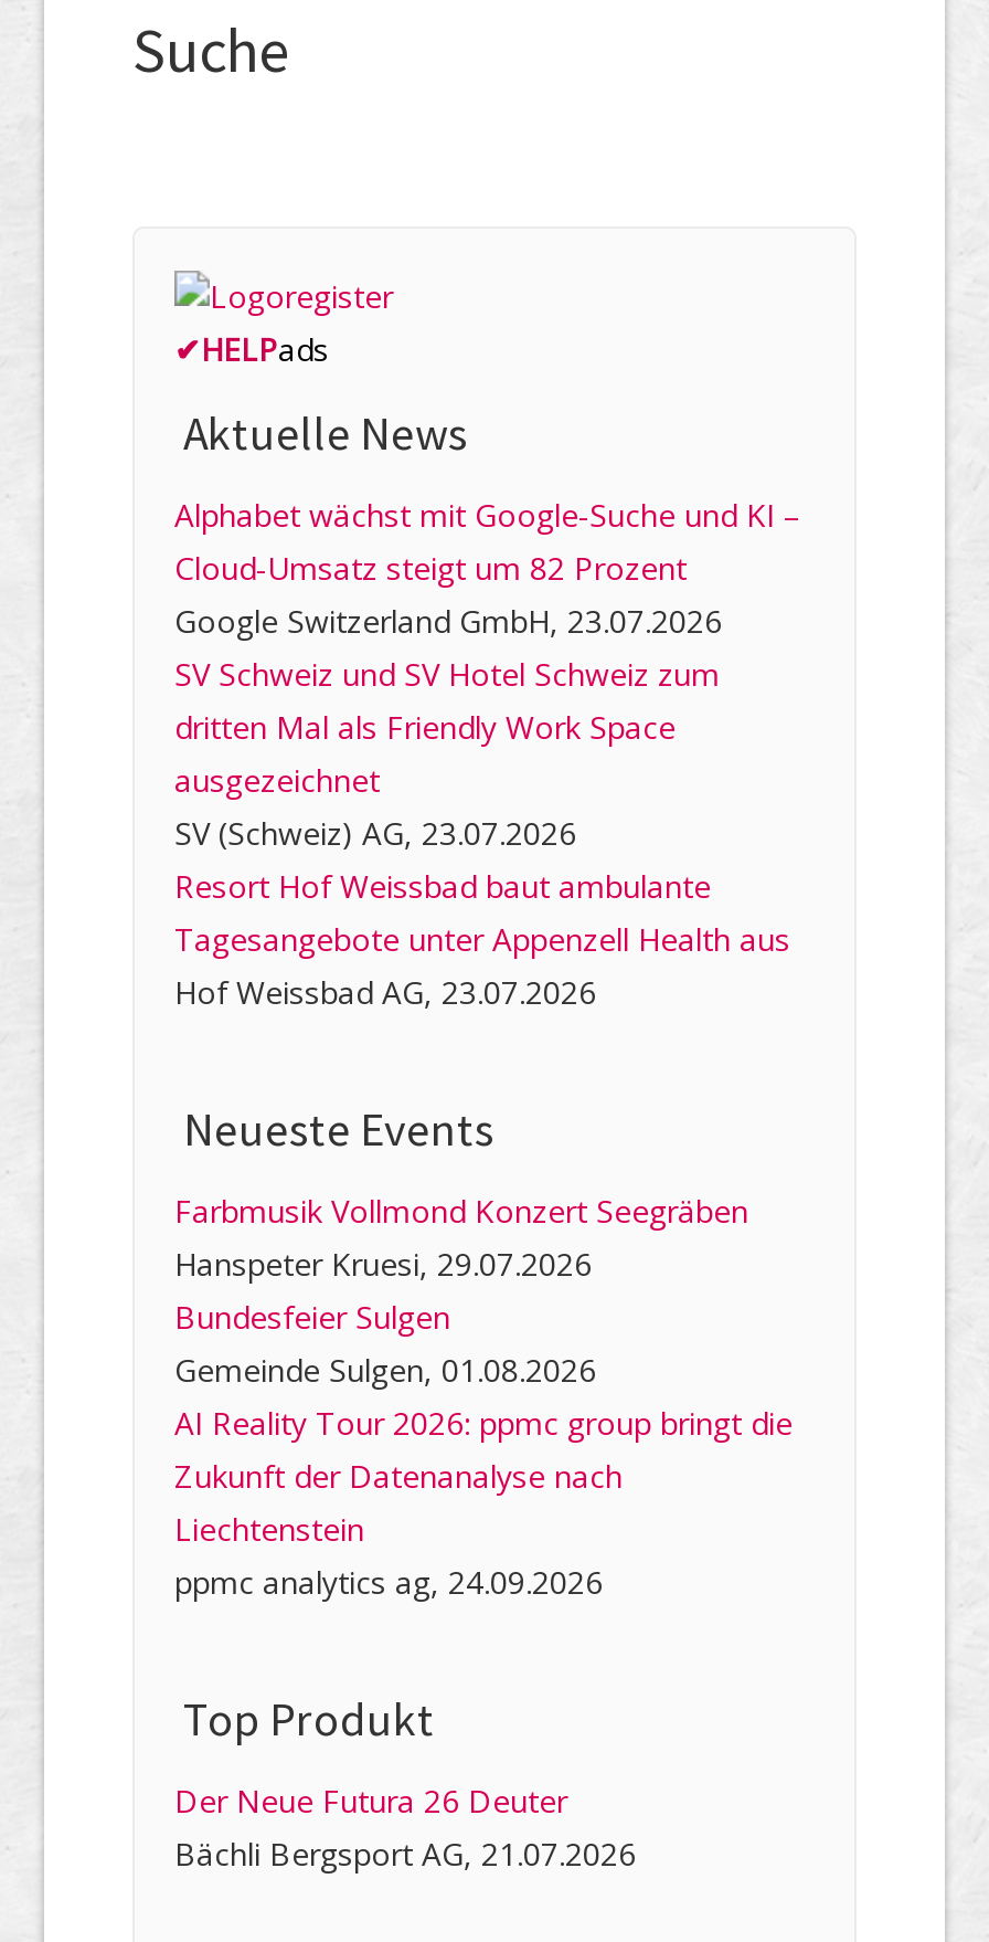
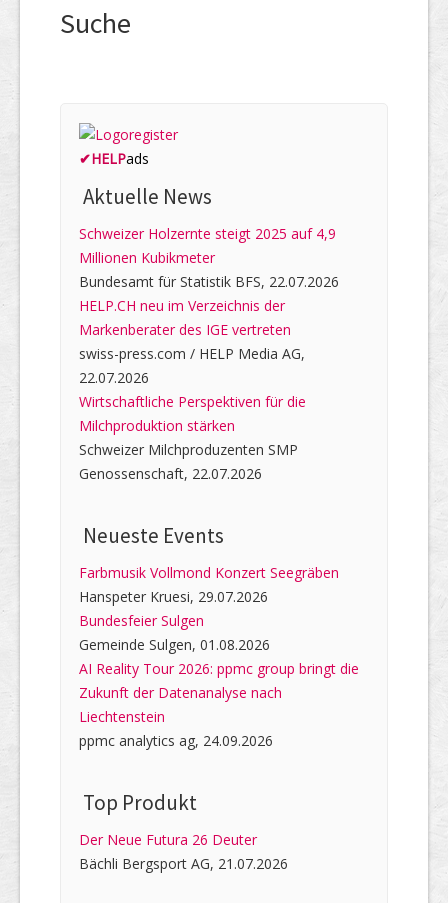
- Alphabet wächst mit Google-Suche und KI –
- Cloud-Umsatz steigt um 82 Prozent
- Google Switzerland GmbH, 23.07.2026
- SV Schweiz und SV Hotel Schweiz zum
- dritten Mal als Friendly Work Space
- ausgezeichnet
- SV (Schweiz) AG, 23.07.2026
- Resort Hof Weissbad baut ambulante
- Tagesangebote unter Appenzell Health aus
- Hof Weissbad AG, 23.07.2026
+ Schweizer Holzernte steigt 2025 auf 4,9
+ Millionen Kubikmeter
+ Bundesamt für Statistik BFS, 22.07.2026
+ HELP.CH neu im Verzeichnis der
+ Markenberater des IGE vertreten
+ swiss-press.com / HELP Media AG,
+ 22.07.2026
+ Wirtschaftliche Perspektiven für die
+ Milchproduktion stärken
+ Schweizer Milchproduzenten SMP
+ Genossenschaft, 22.07.2026
